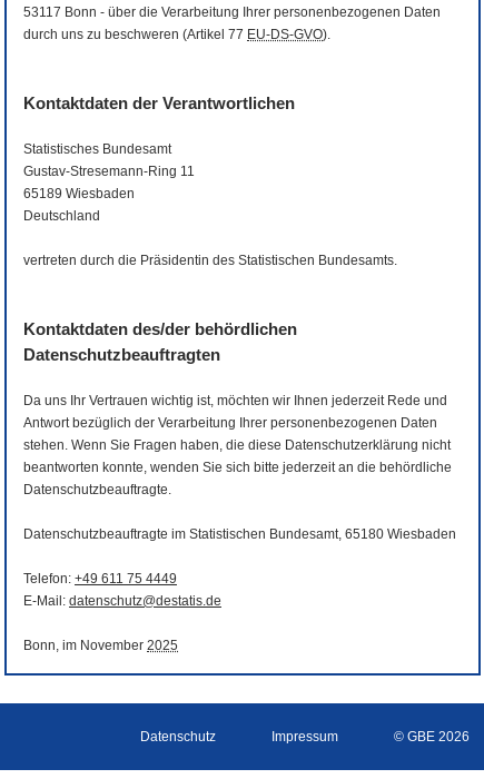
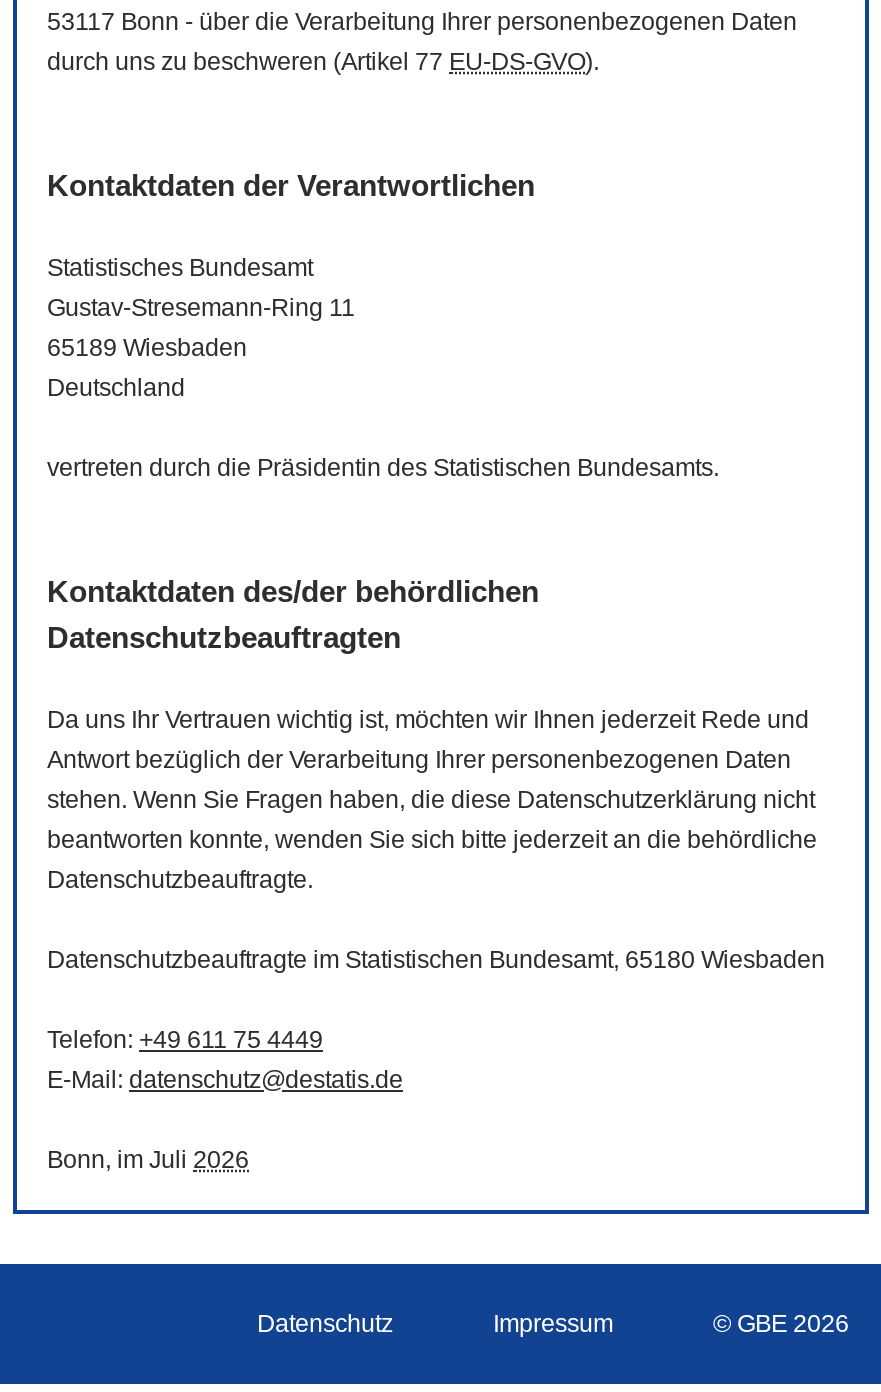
- Bonn, im November 2025
+ Bonn, im Juli 2026
